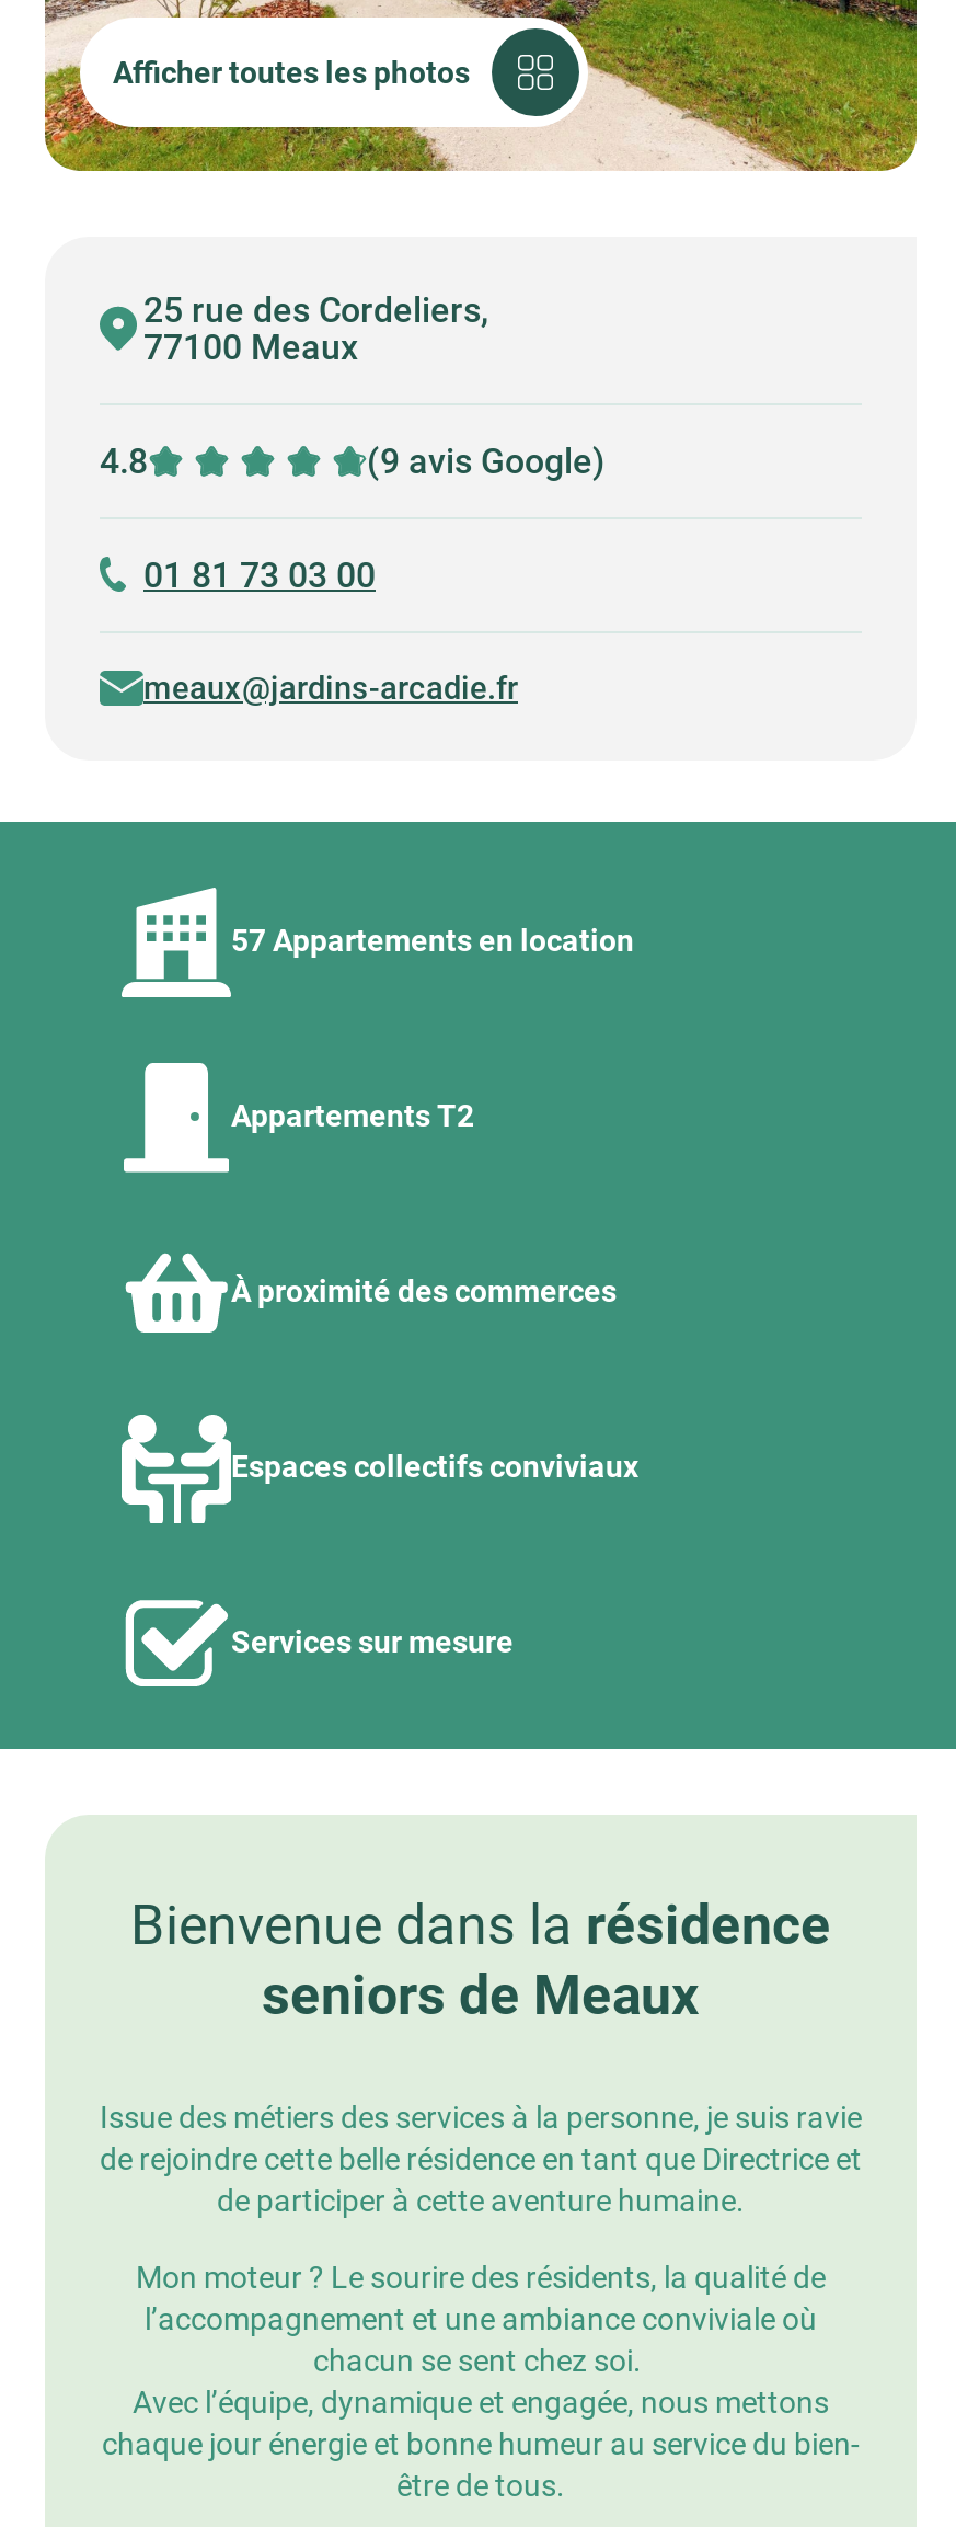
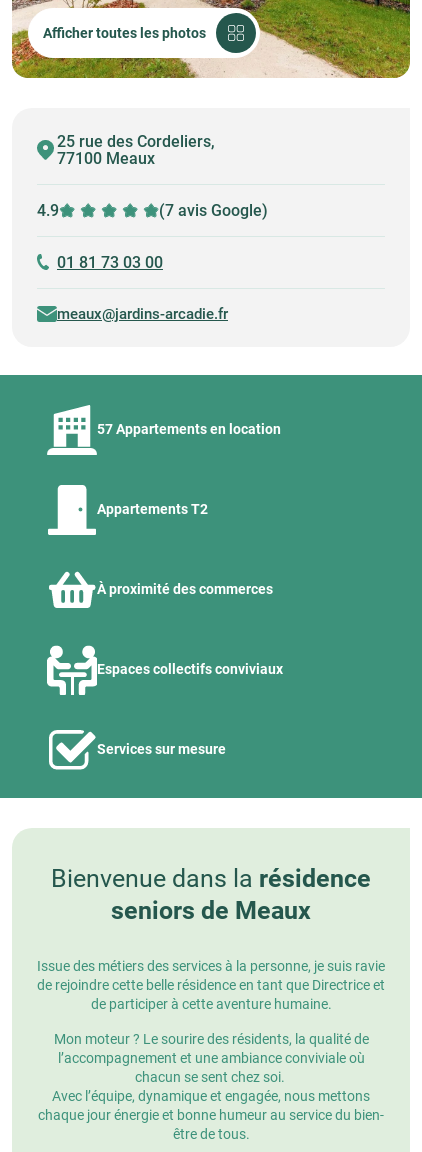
- 4.8
+ 4.9

- (9 avis Google)
+ (7 avis Google)
